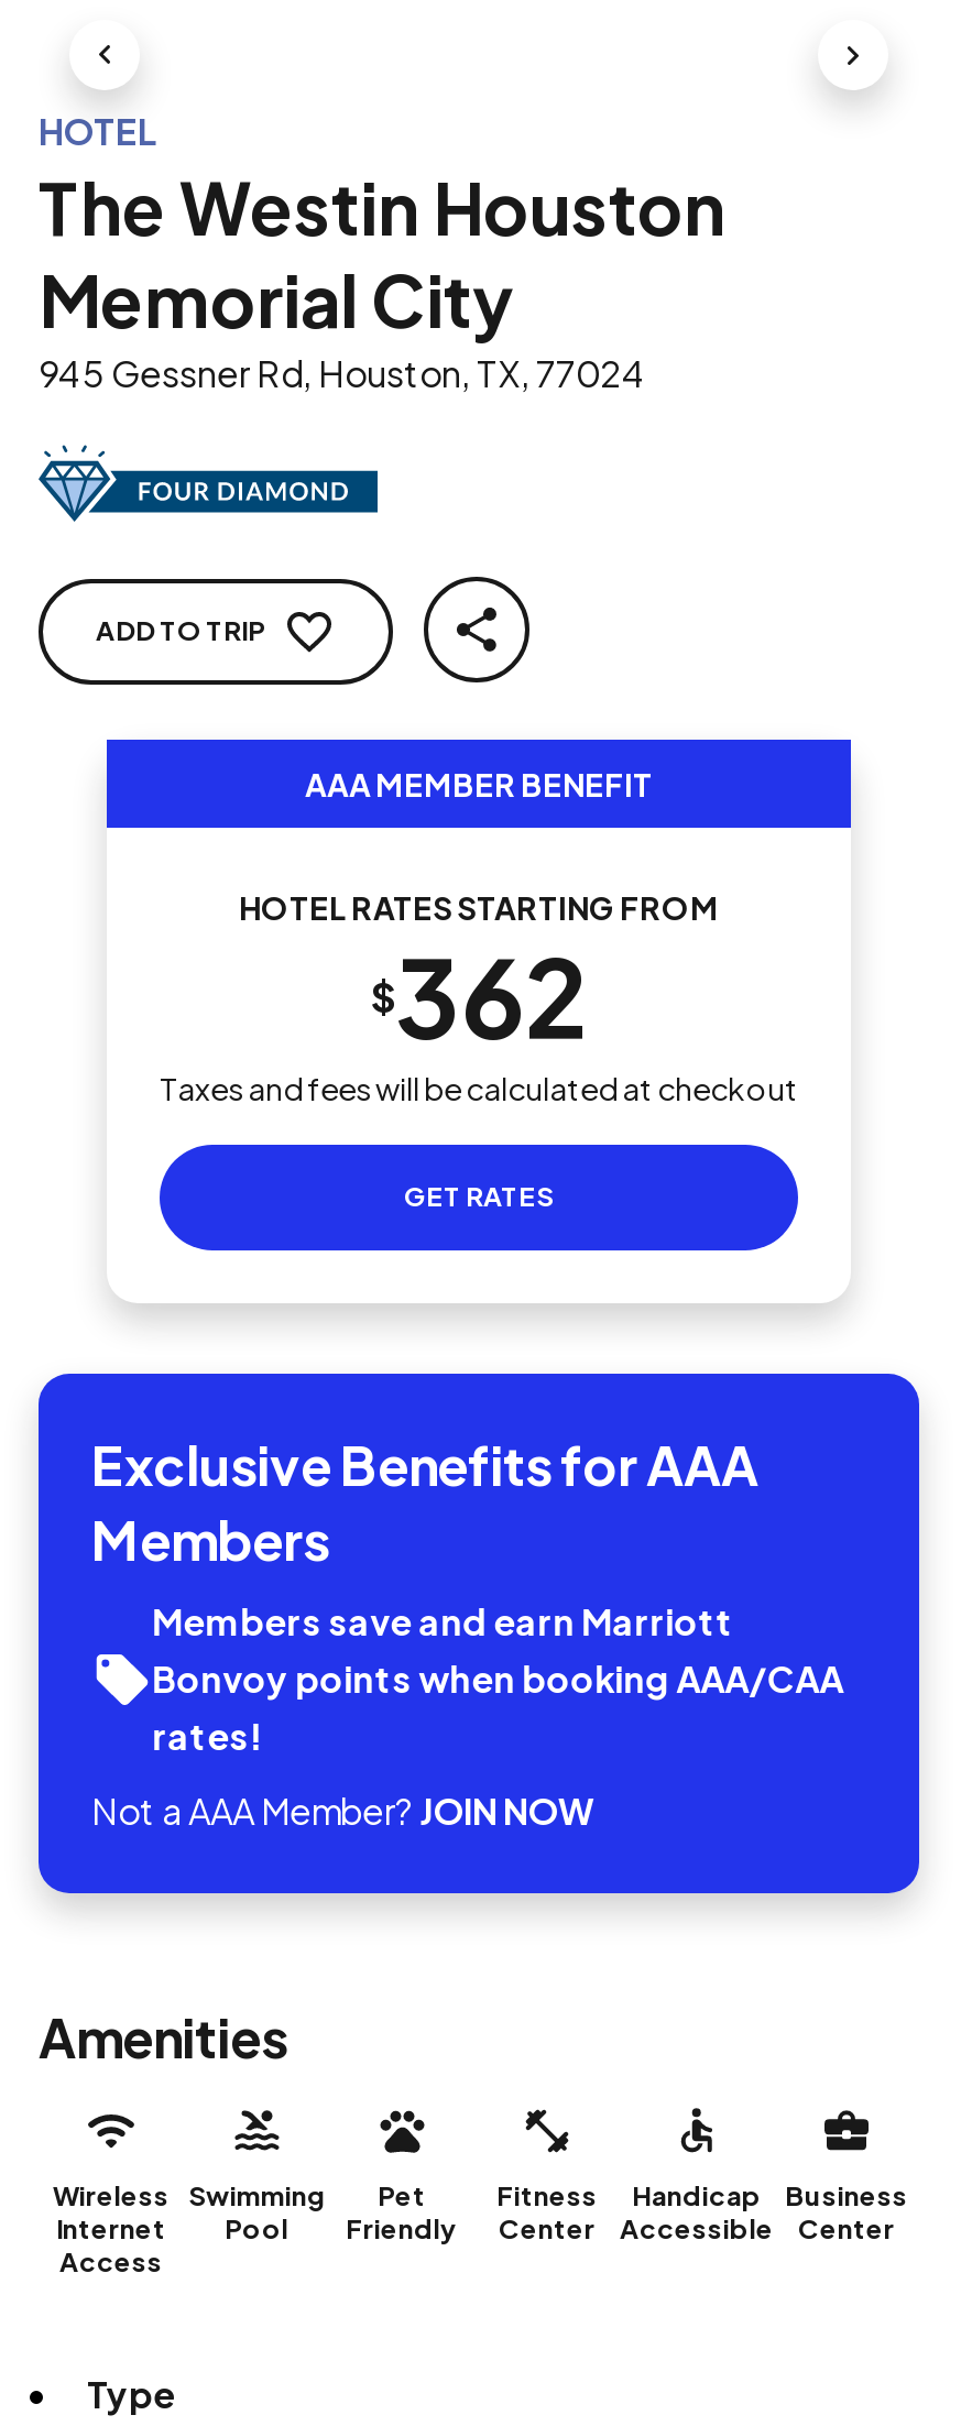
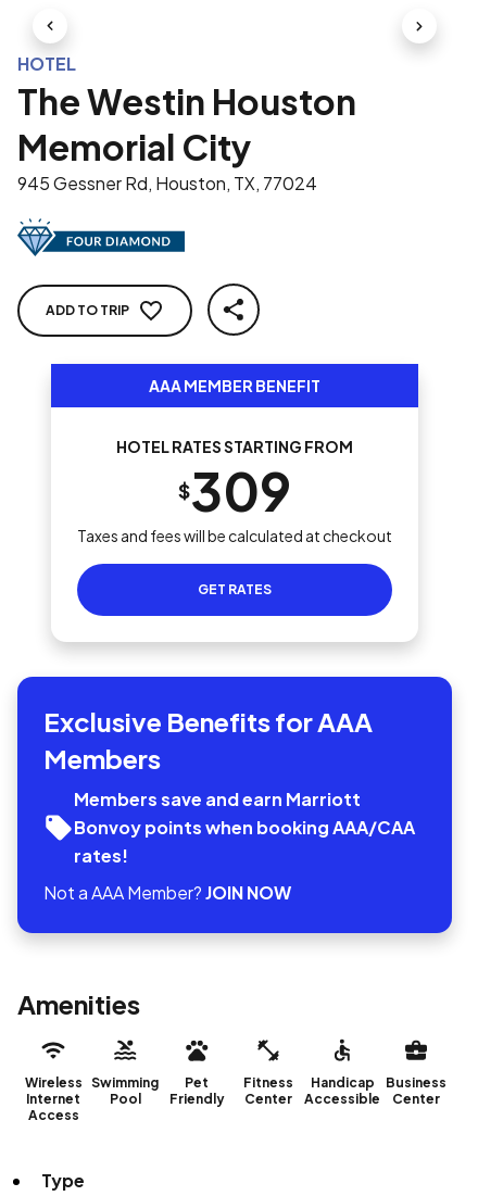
- $362
+ $309
